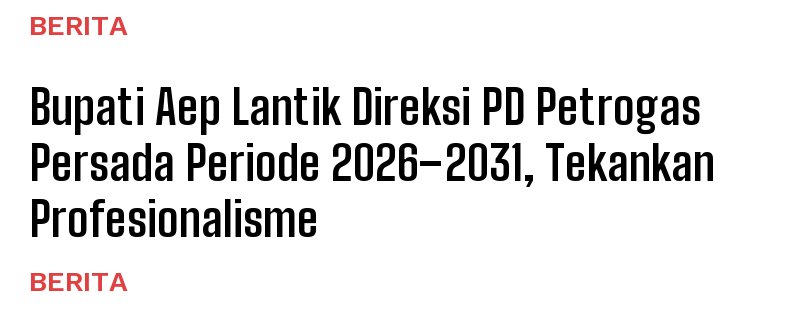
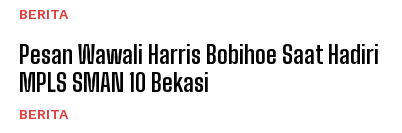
- Bupati Aep Lantik Direksi PD Petrogas
- Persada Periode 2026–2031, Tekankan
- Profesionalisme
+ Pesan Wawali Harris Bobihoe Saat Hadiri
+ MPLS SMAN 10 Bekasi
